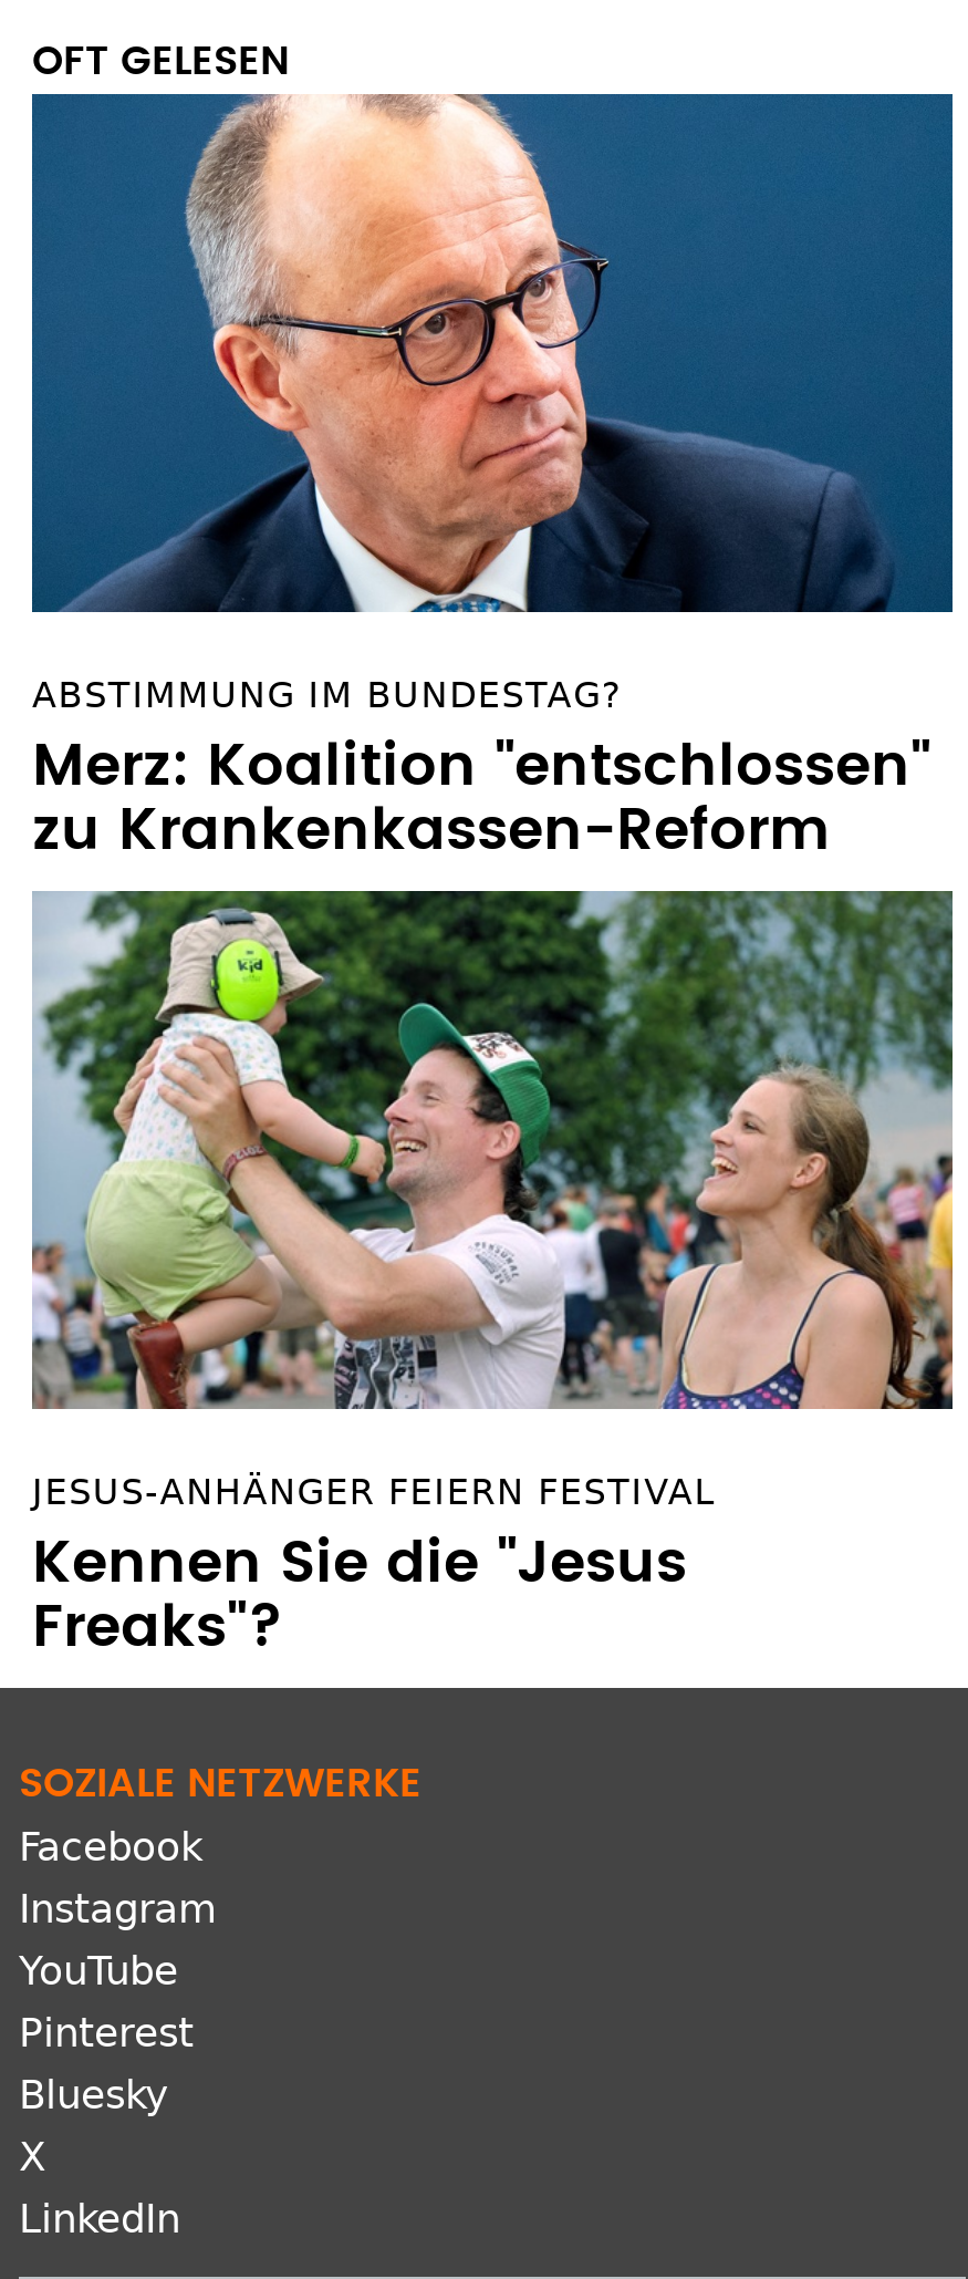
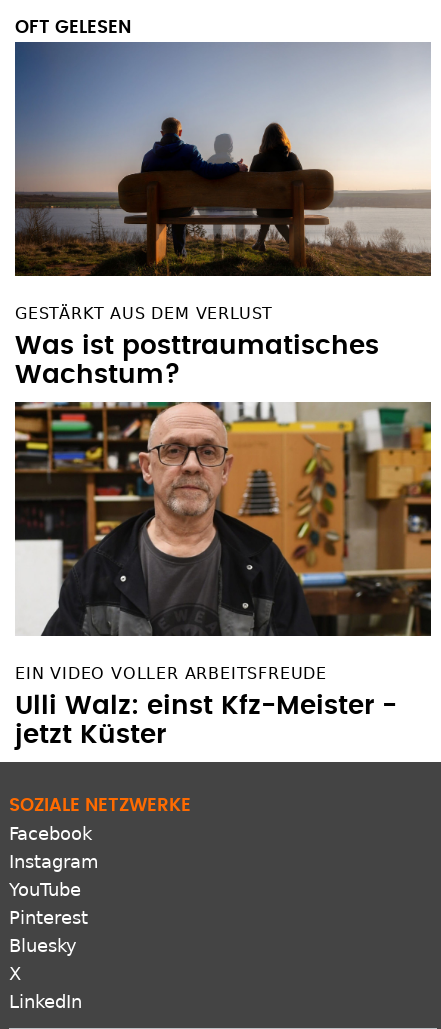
- [image]
- ABSTIMMUNG IM BUNDESTAG?
- Merz: Koalition "entschlossen"
- zu Krankenkassen-Reform
+ [image]
+ GESTÄRKT AUS DEM VERLUST
+ Was ist posttraumatisches
+ Wachstum?

- [image]
- JESUS-ANHÄNGER FEIERN FESTIVAL
- Kennen Sie die "Jesus
- Freaks"?
+ [image]
+ EIN VIDEO VOLLER ARBEITSFREUDE
+ Ulli Walz: einst Kfz-Meister -
+ jetzt Küster
